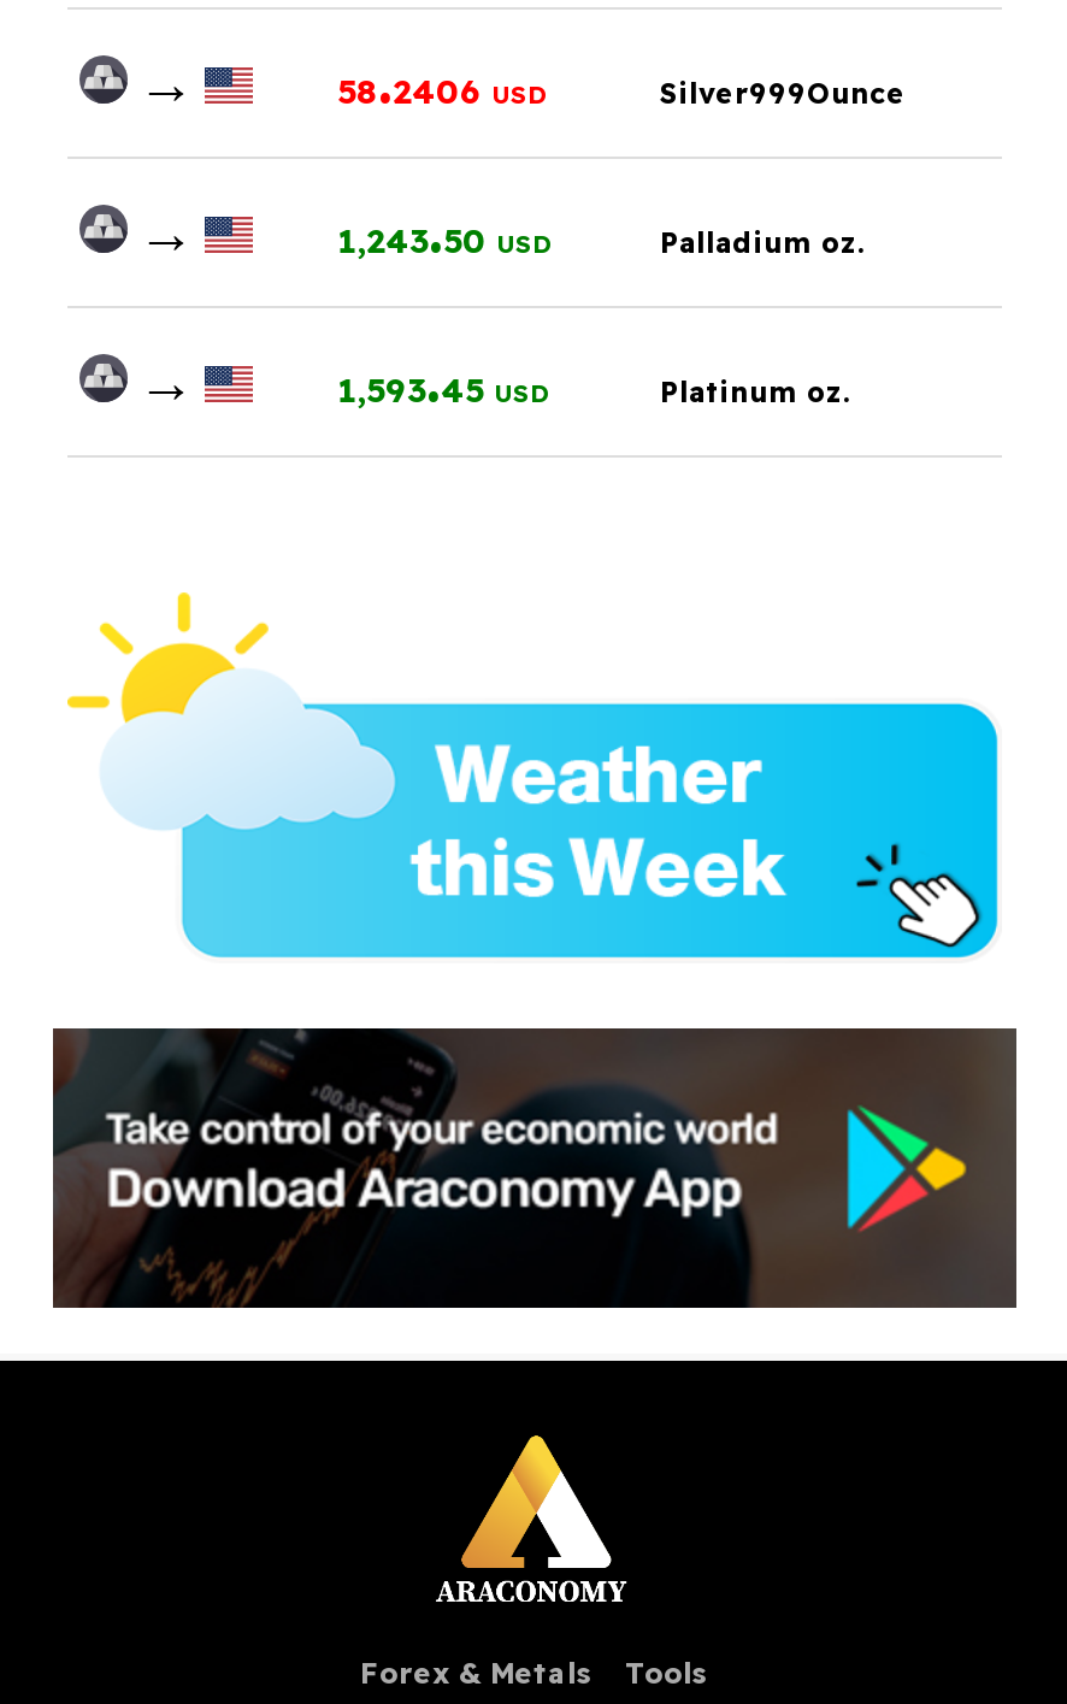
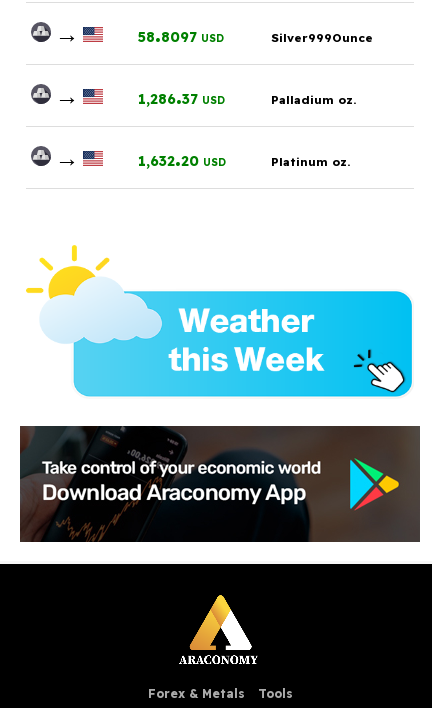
- 58.2406 USD
+ 58.8097 USD

- 1,243.50 USD
+ 1,286.37 USD

- 1,593.45USD
+ 1,632.20USD
